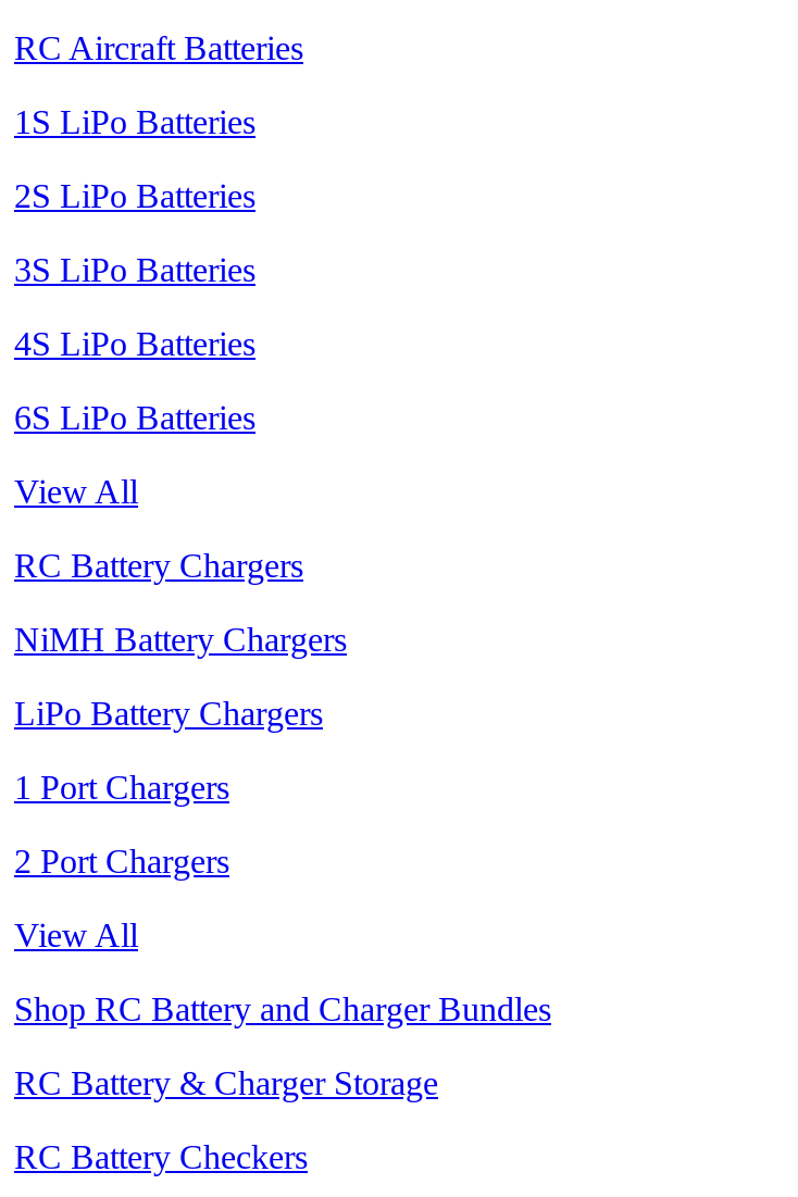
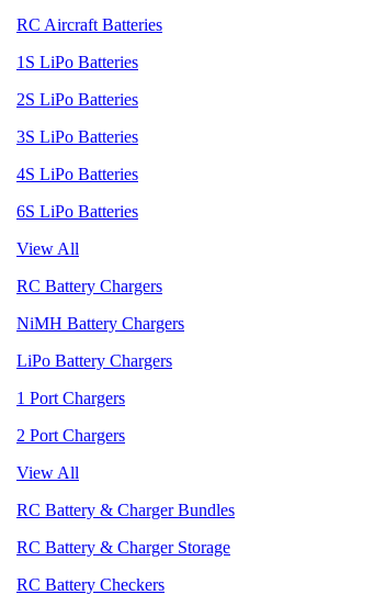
- Shop RC Battery and Charger Bundles
+ RC Battery & Charger Bundles
